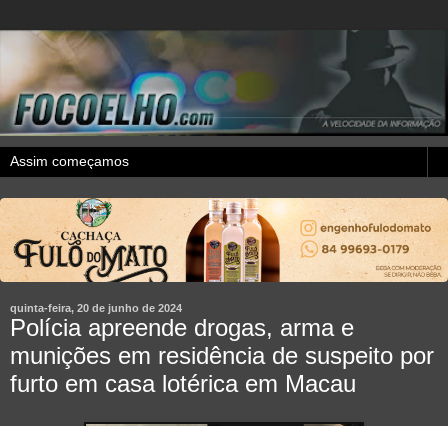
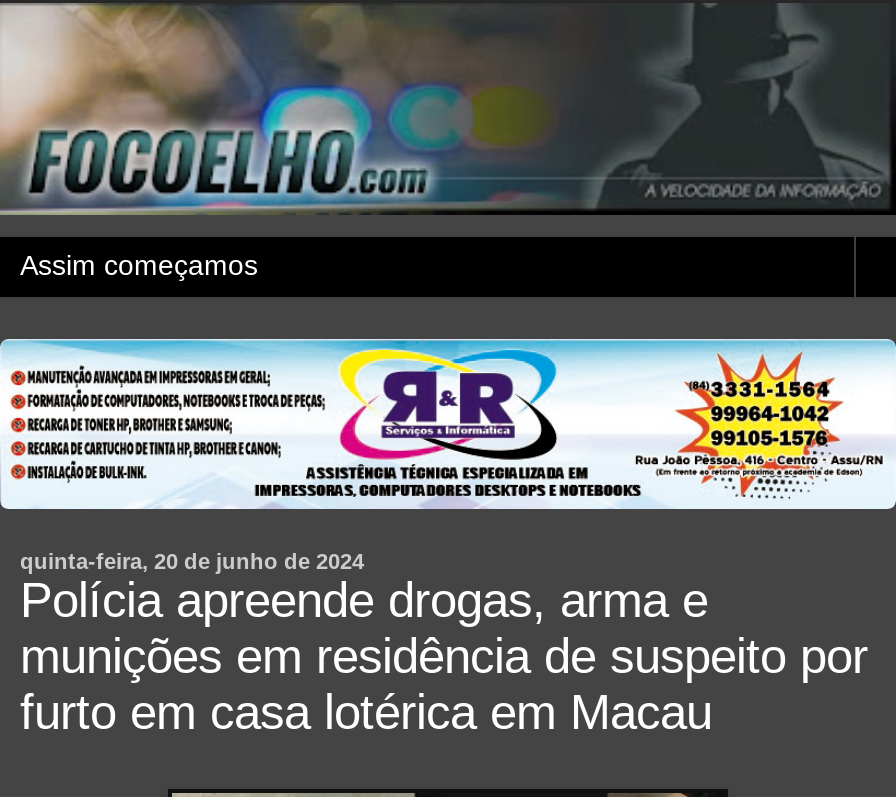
- [image]
+ [image]
